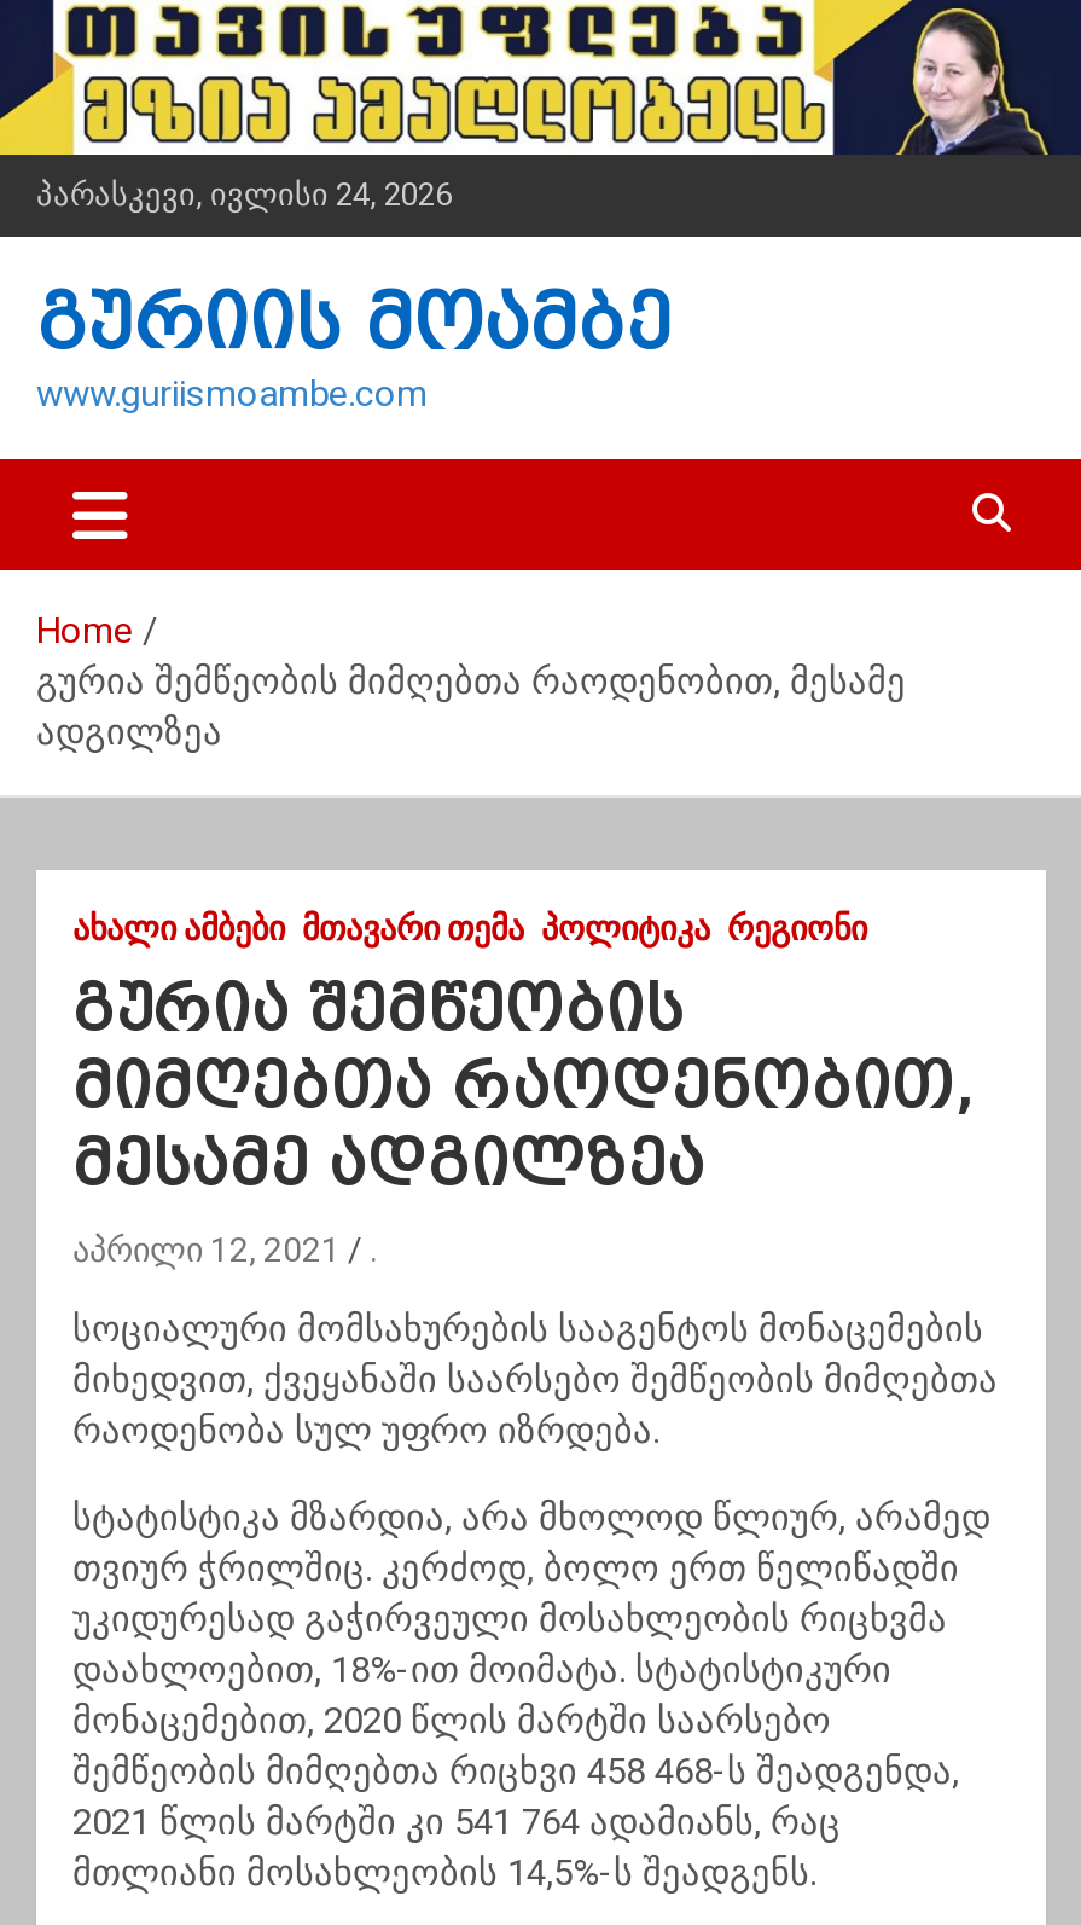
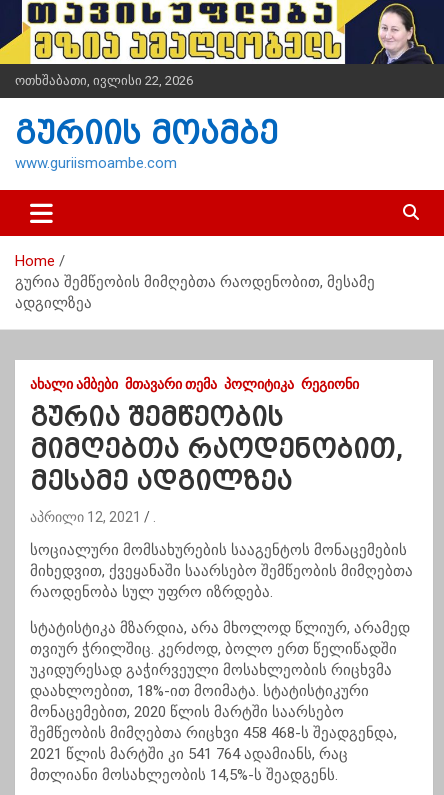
- პარასკევი, ივლისი 24, 2026
+ ოთხშაბათი, ივლისი 22, 2026
